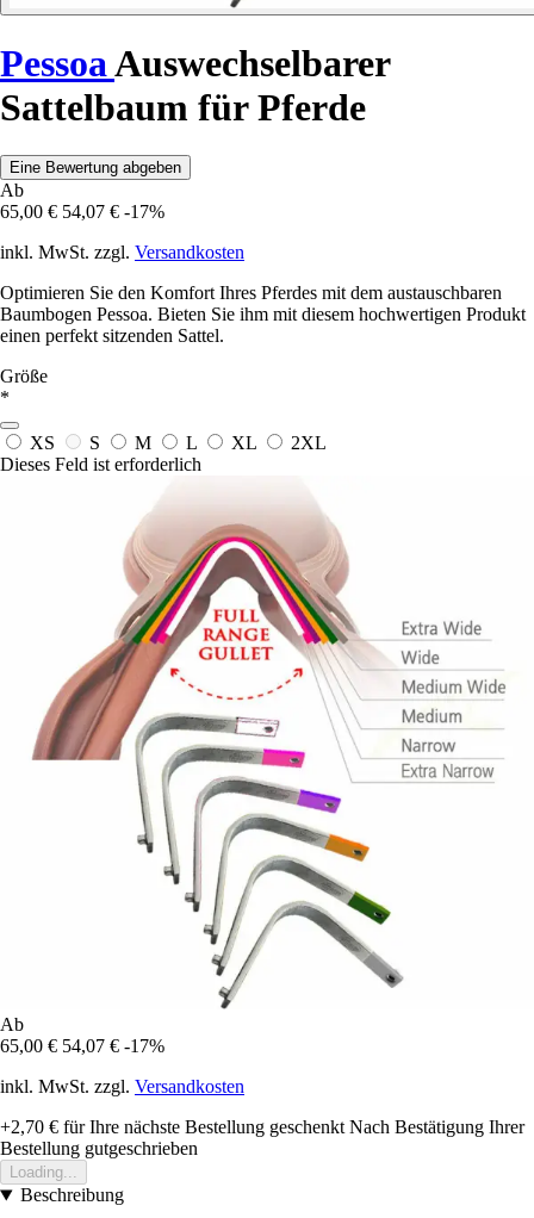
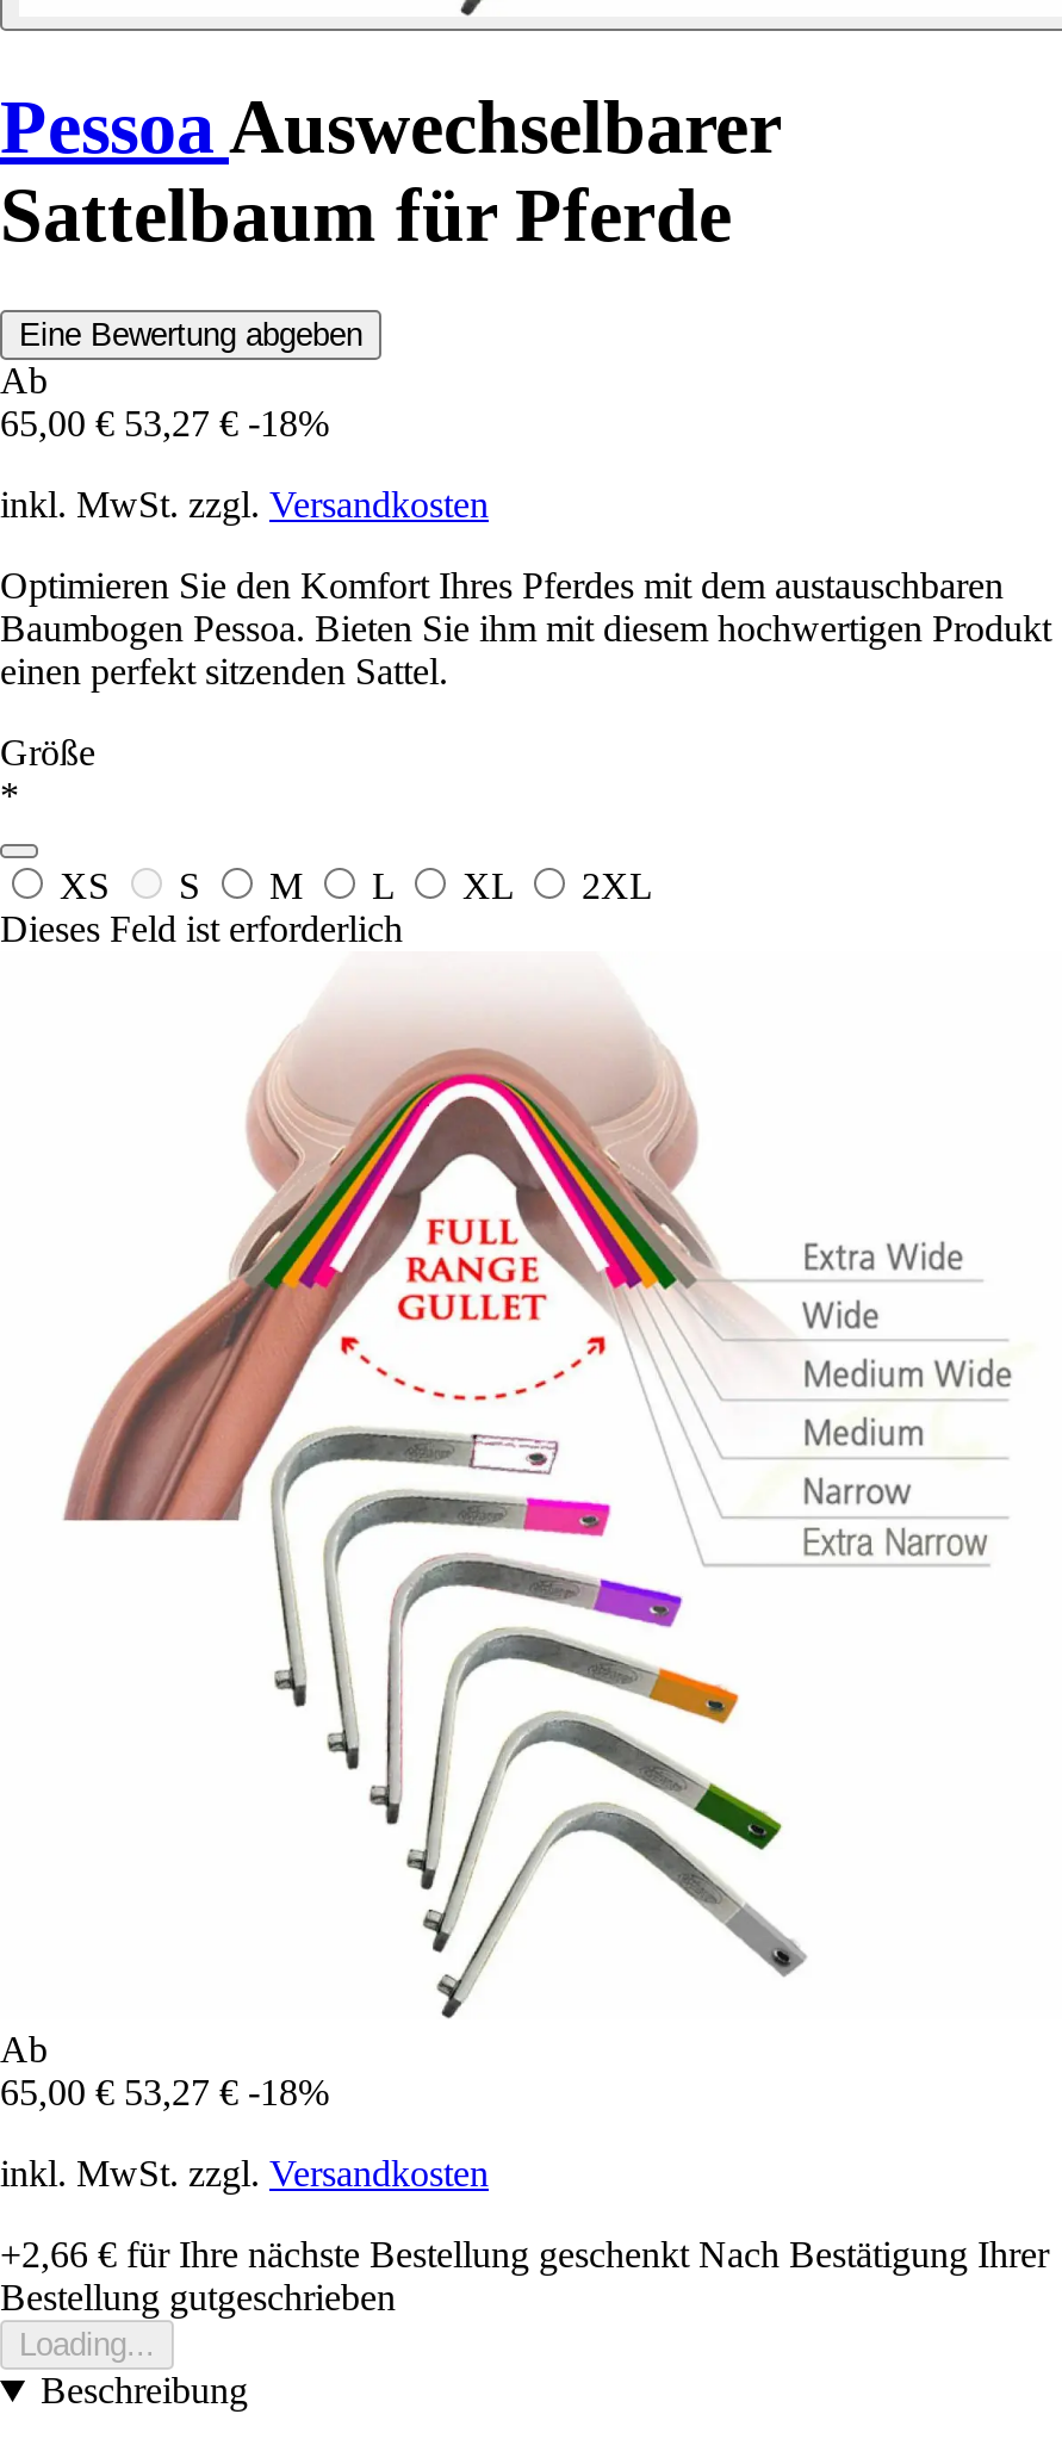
- 65,00 € 54,07 € -17%
+ 65,00 € 53,27 € -18%

- 65,00 € 54,07 € -17%
+ 65,00 € 53,27 € -18%

- +2,70 €für Ihre nächste Bestellung geschenkt Nach Bestätigung Ihrer
+ +2,66 €für Ihre nächste Bestellung geschenkt Nach Bestätigung Ihrer
